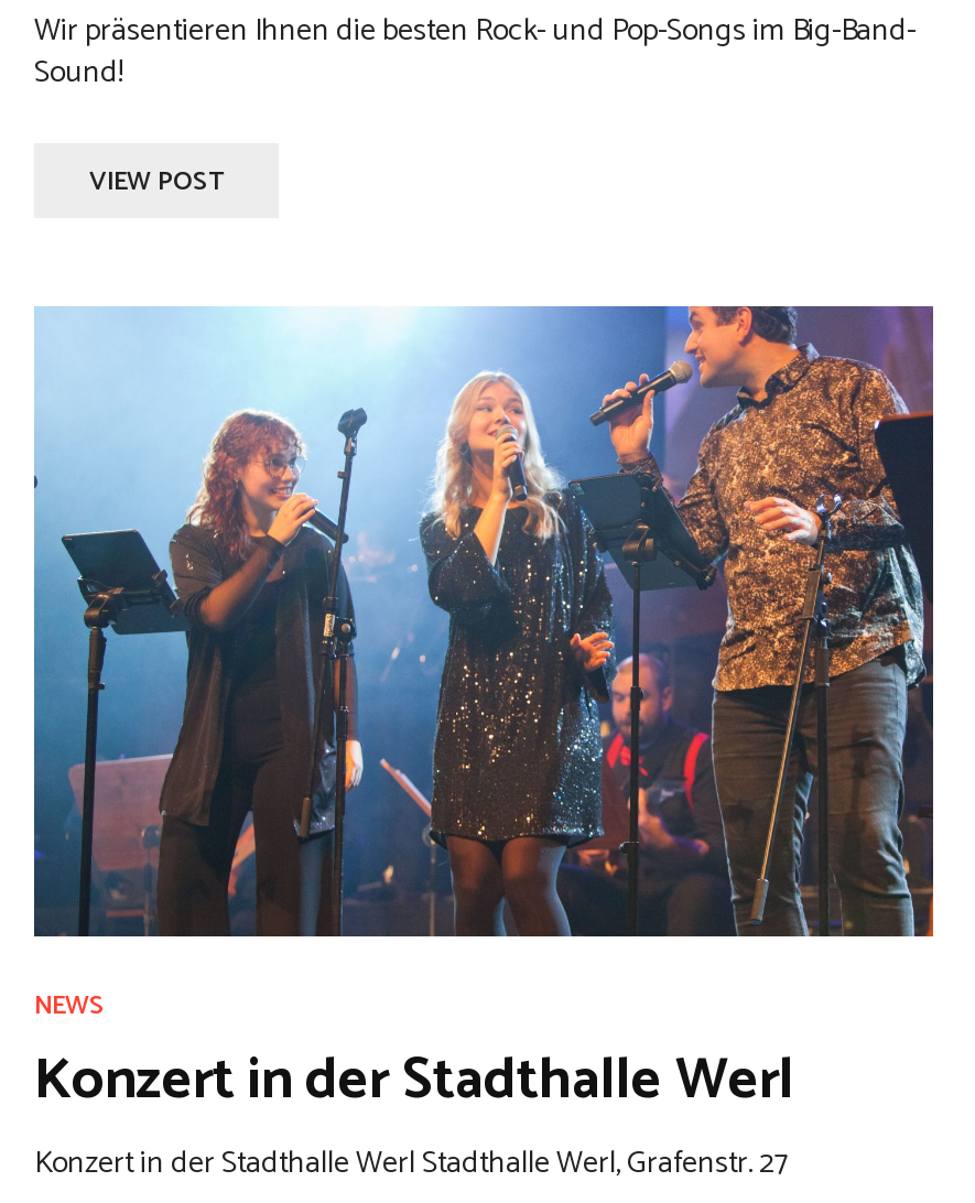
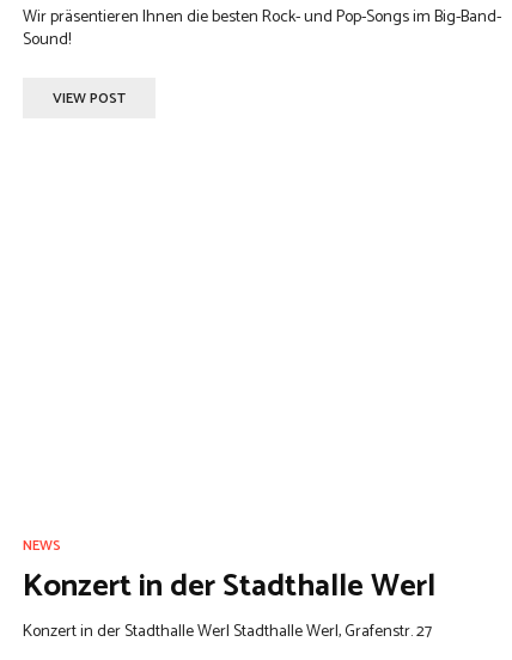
- [image]
